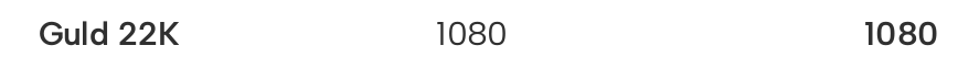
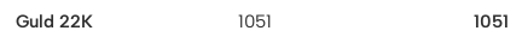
- 1080
+ 1051

- 1080
+ 1051
